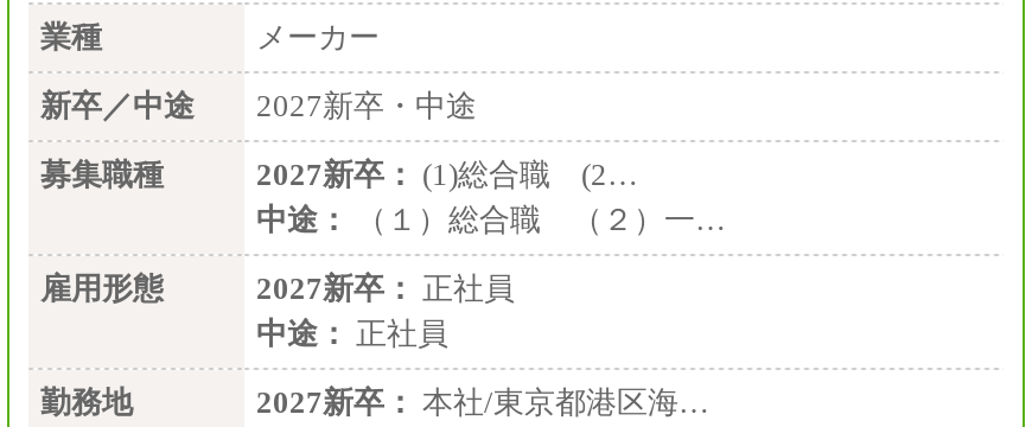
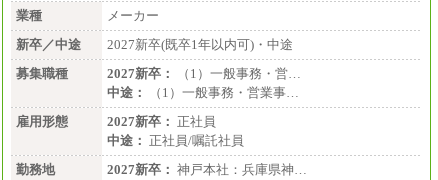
- 2027新卒・中途
+ 2027新卒(既卒1年以内可)・中途

- 2027新卒：(1)総合職 (2…
- 中途：（１）総合職 （２）一…
+ 2027新卒：（1）一般事務・営…
+ 中途：（1）一般事務・営業事…

- 中途：正社員
+ 中途：正社員/嘱託社員

- 2027新卒：本社/東京都港区海…
+ 2027新卒：神戸本社：兵庫県神…
